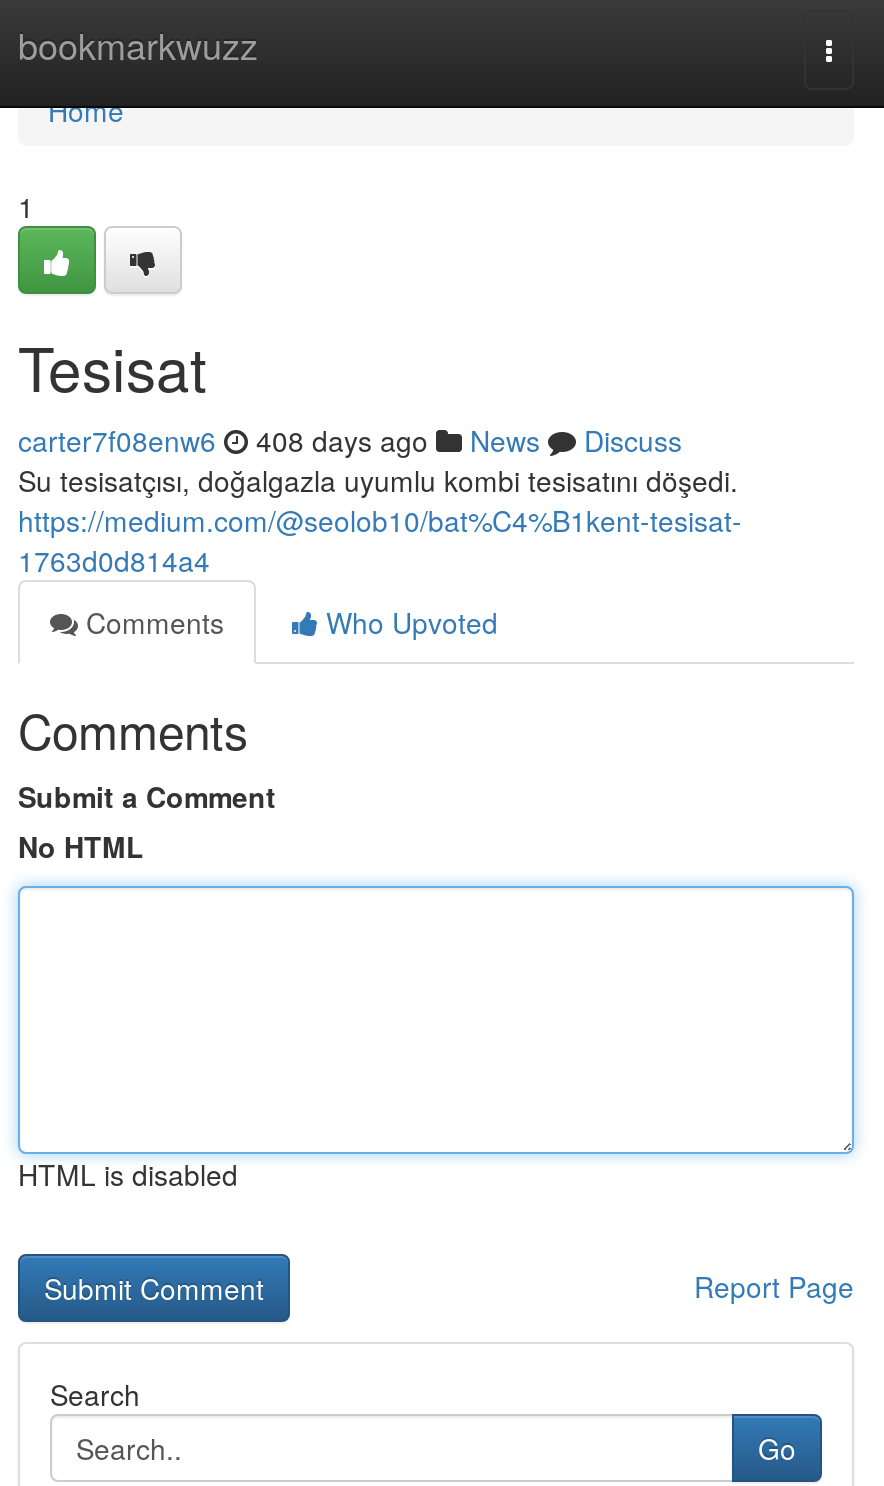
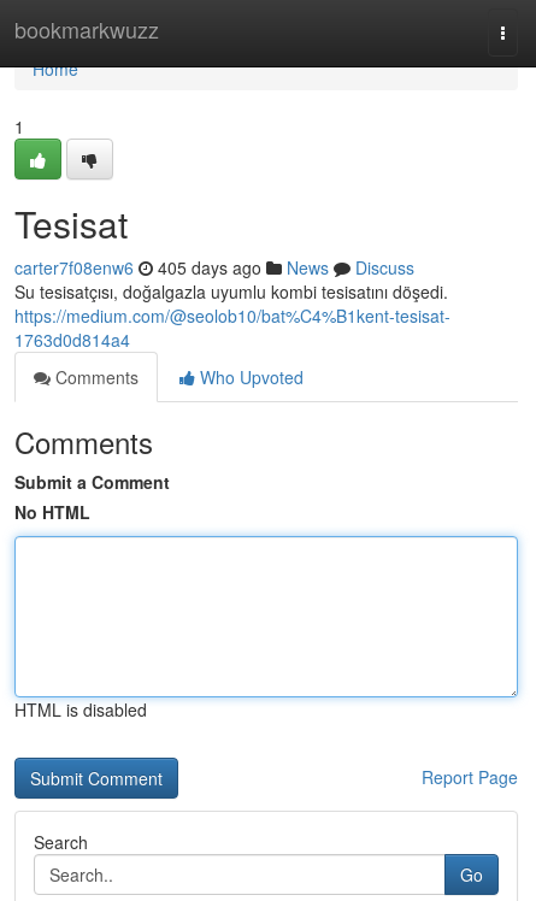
- carter7f08enw6 408 days ago News Discuss
+ carter7f08enw6 405 days ago News Discuss
